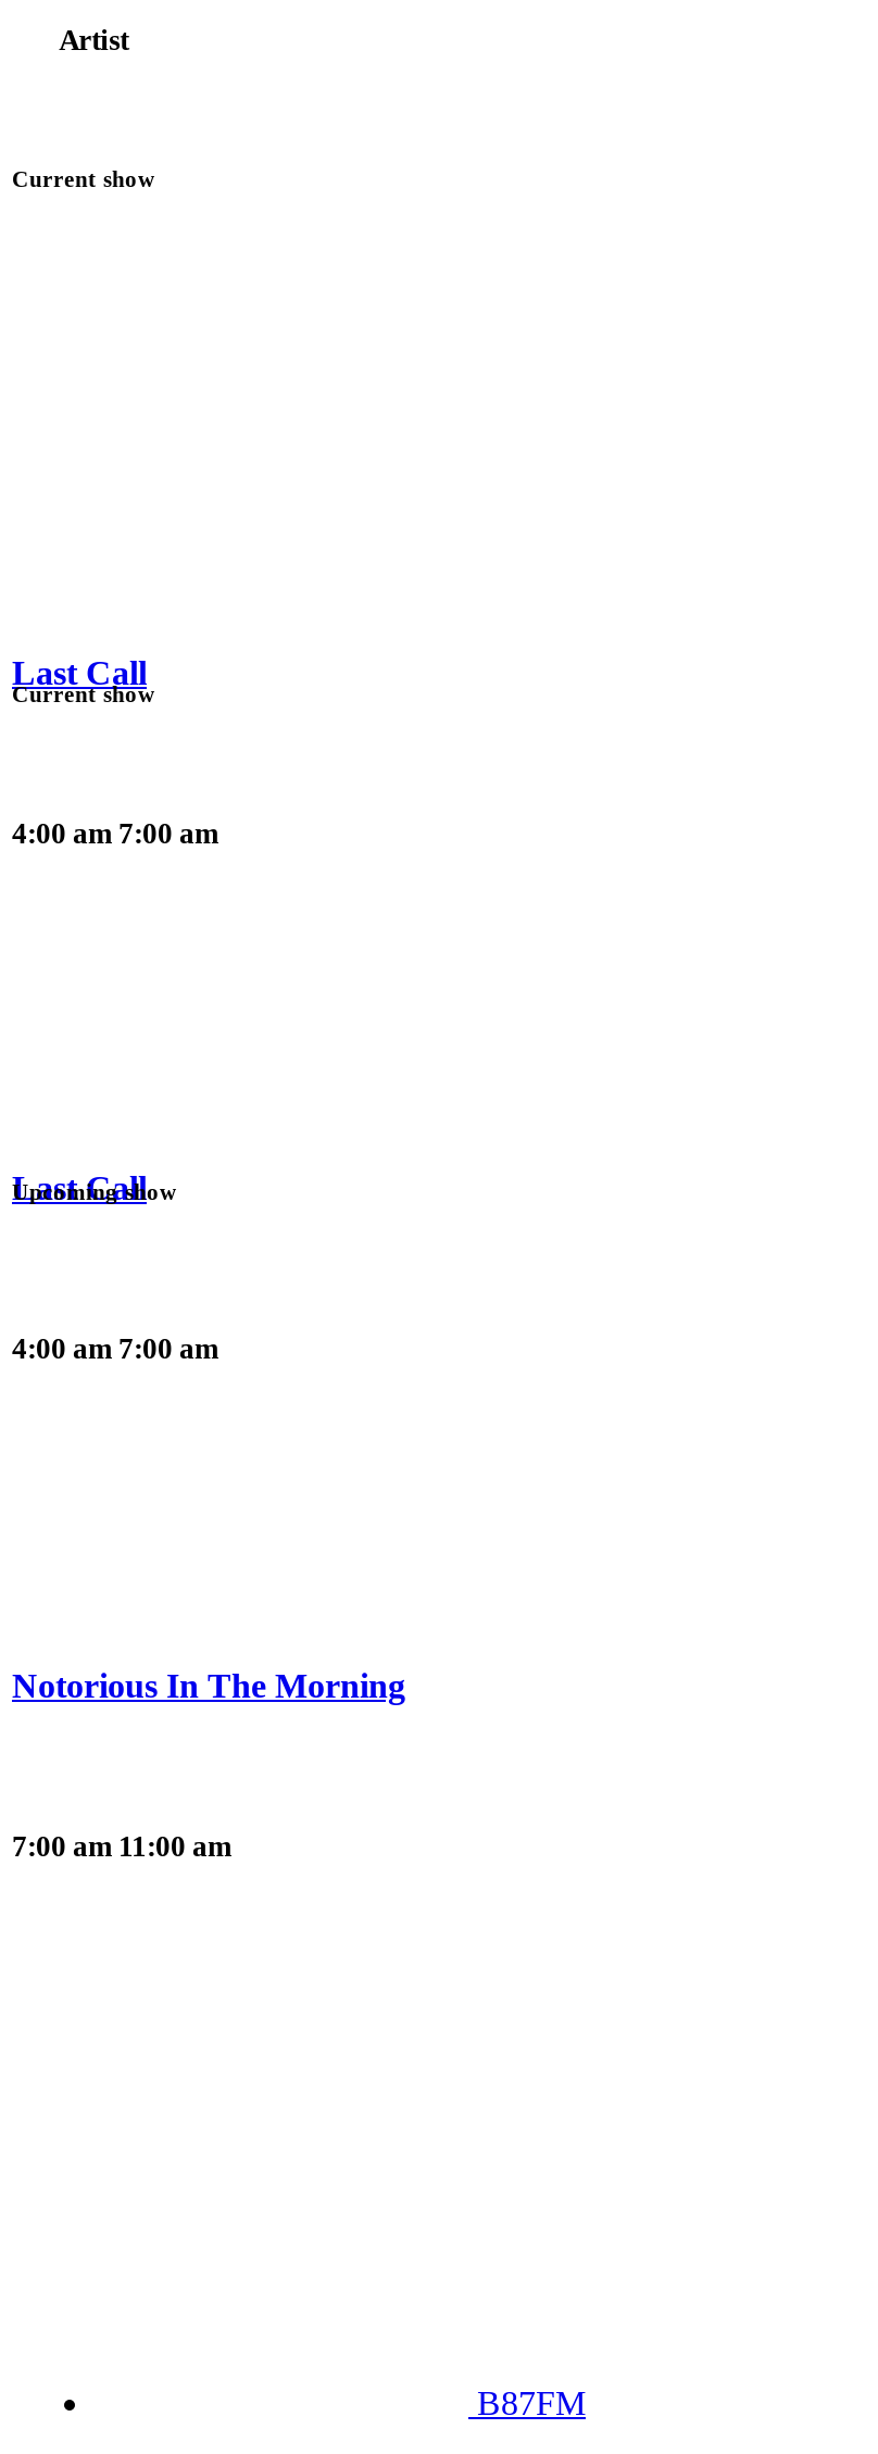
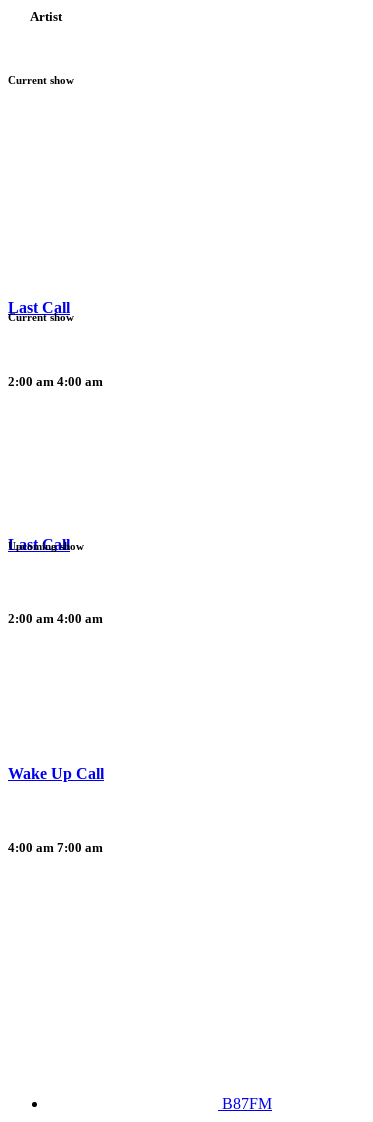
- 4:00 am 7:00 am
+ 2:00 am 4:00 am

- 4:00 am 7:00 am
+ 2:00 am 4:00 am

- Notorious In The Morning
+ Wake Up Call

- 7:00 am 11:00 am
+ 4:00 am 7:00 am
